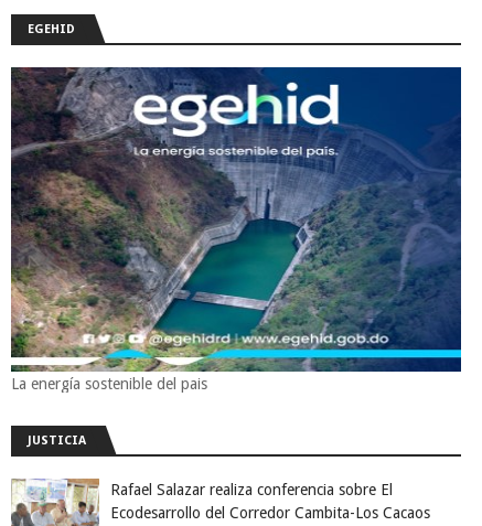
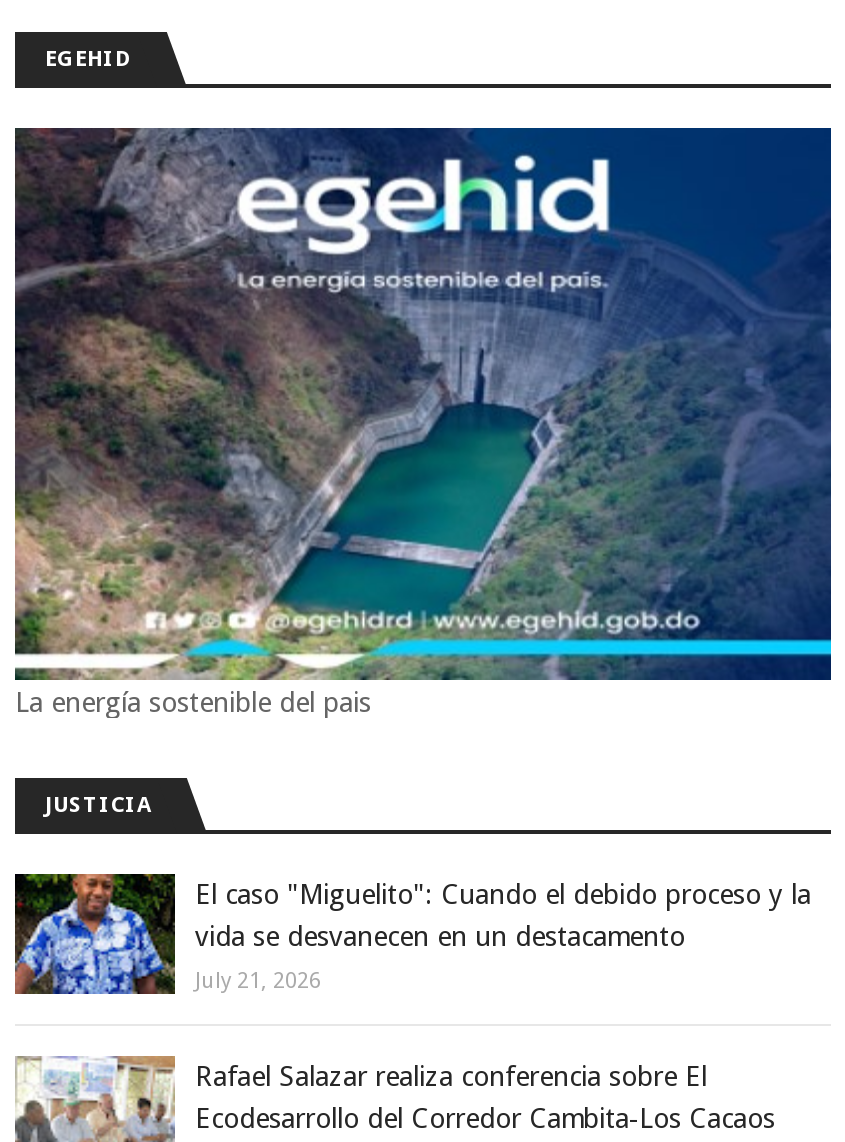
+ [image]
+ El caso "Miguelito": Cuando el debido proceso y la
+ vida se desvanecen en un destacamento
+ July 21, 2026
